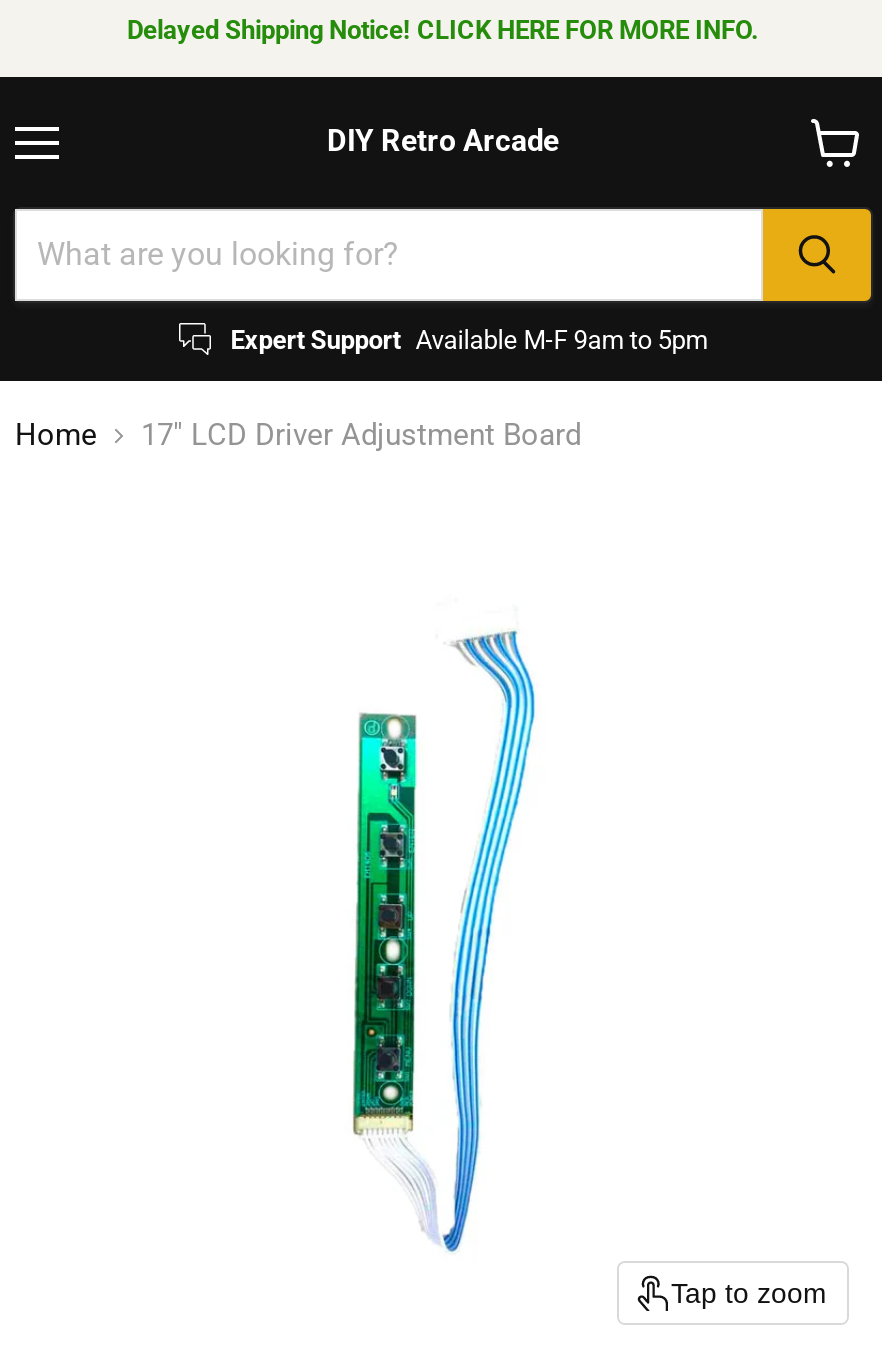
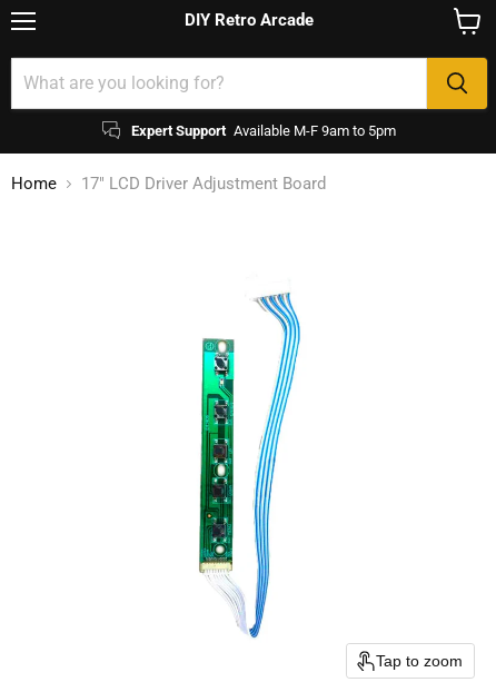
- Delayed Shipping Notice! CLICK HERE FOR MORE INFO.
